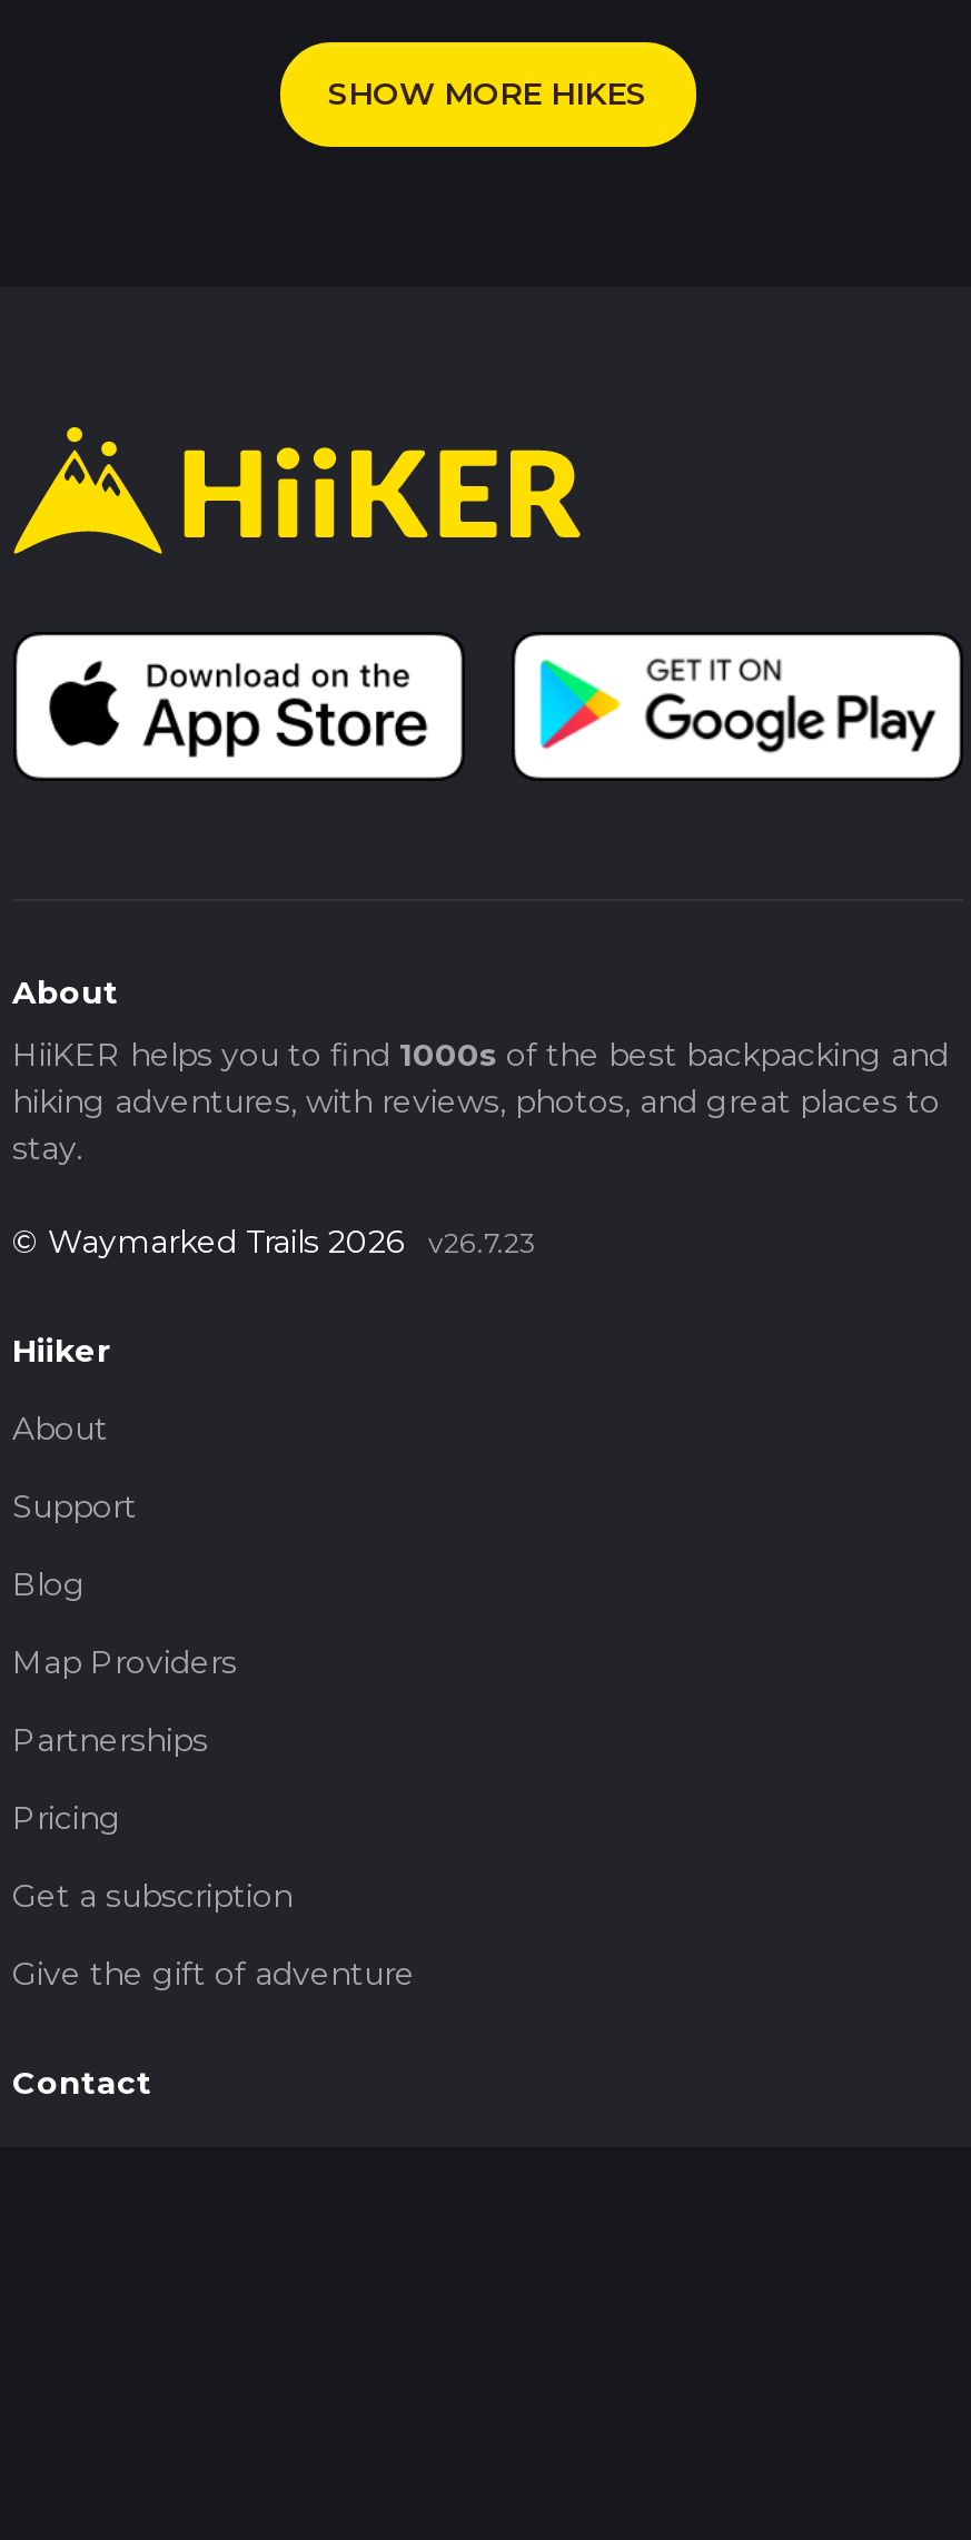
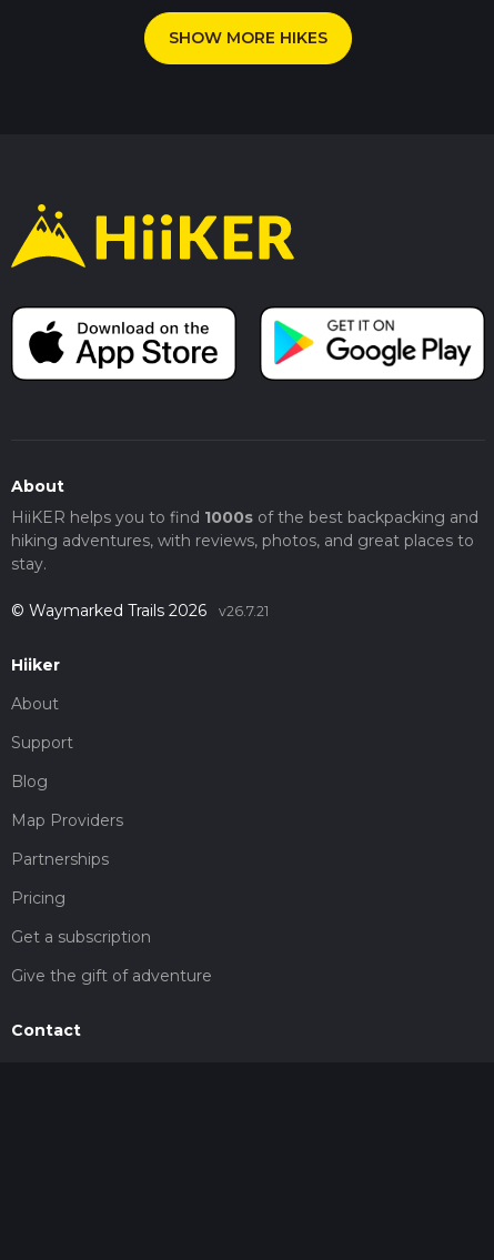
- © Waymarked Trails 2026 v26.7.23
+ © Waymarked Trails 2026 v26.7.21
